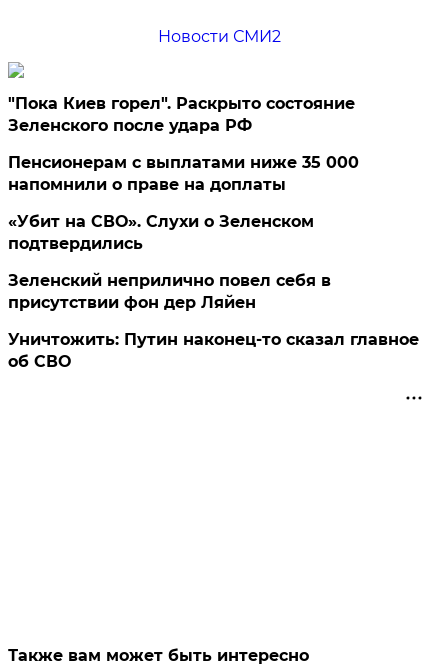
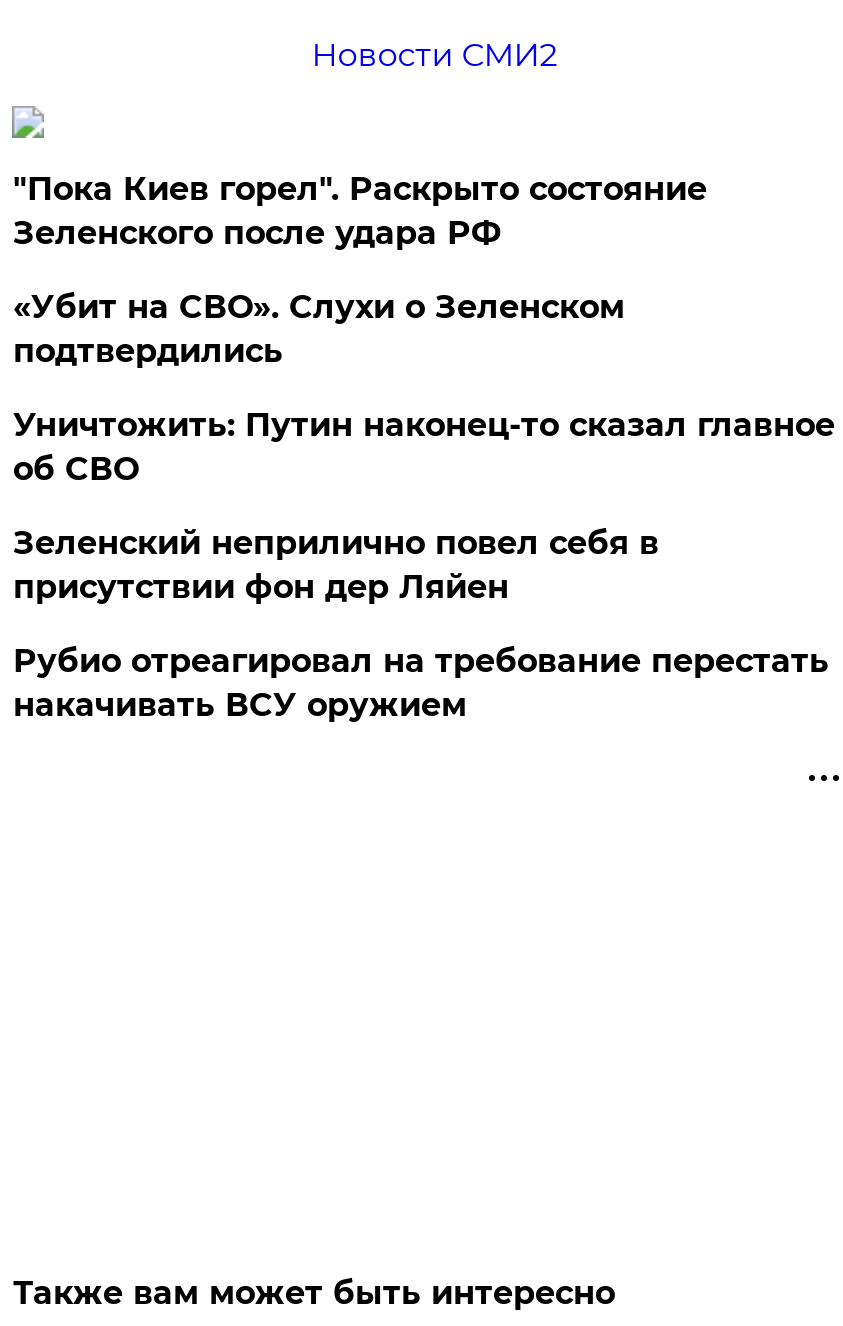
- Пенсионерам с выплатами ниже 35 000
- напомнили о праве на доплаты

moved up: «Убит на СВО». Слухи о Зеленском | подтвердились

+ Рубио отреагировал на требование перестать
+ накачивать ВСУ оружием

moved up: Уничтожить: Путин наконец-то сказал главное | об СВО
